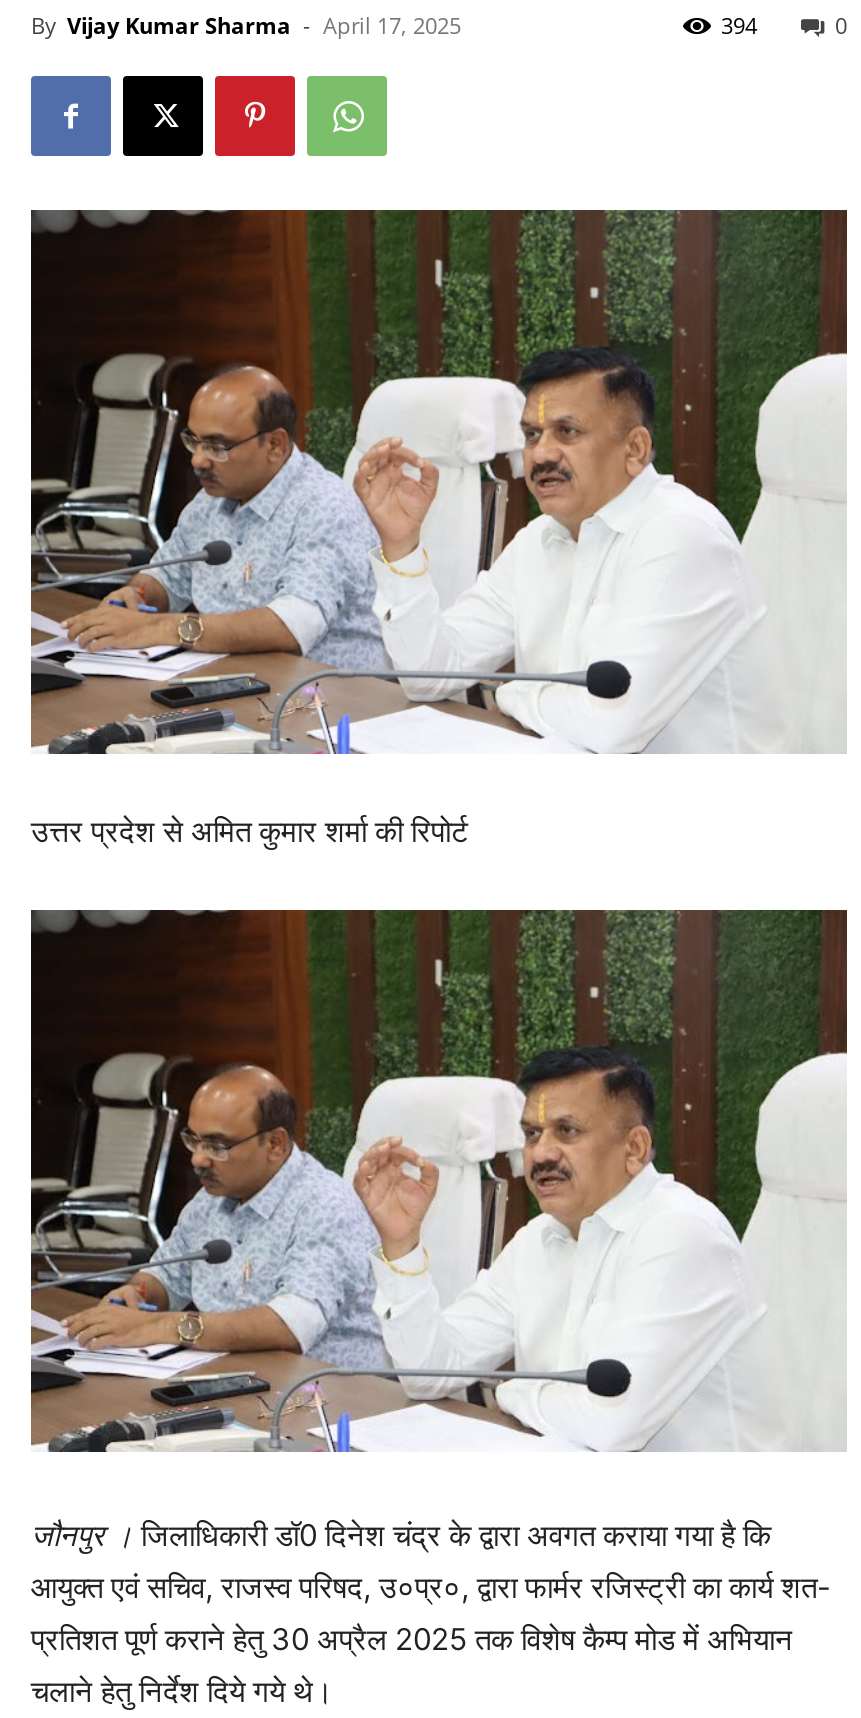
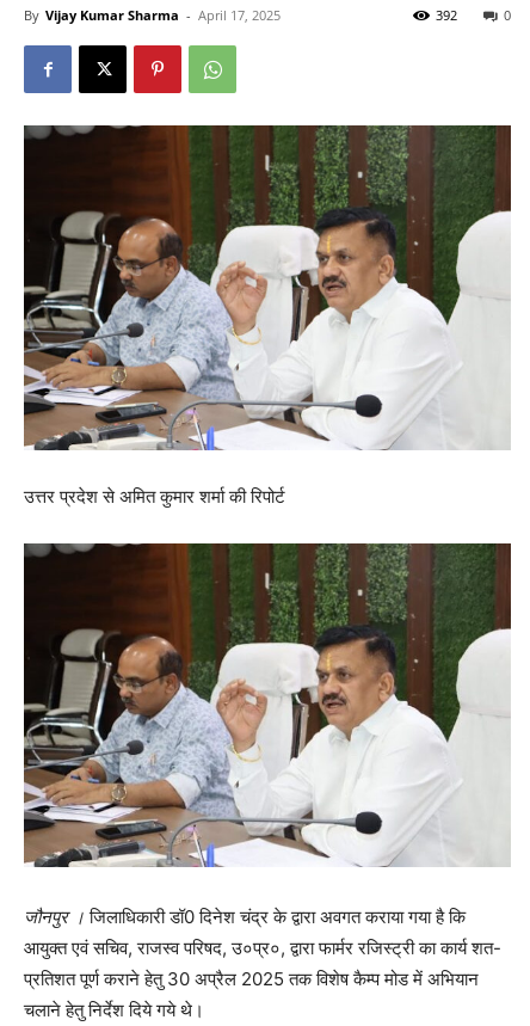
- 394
+ 392
